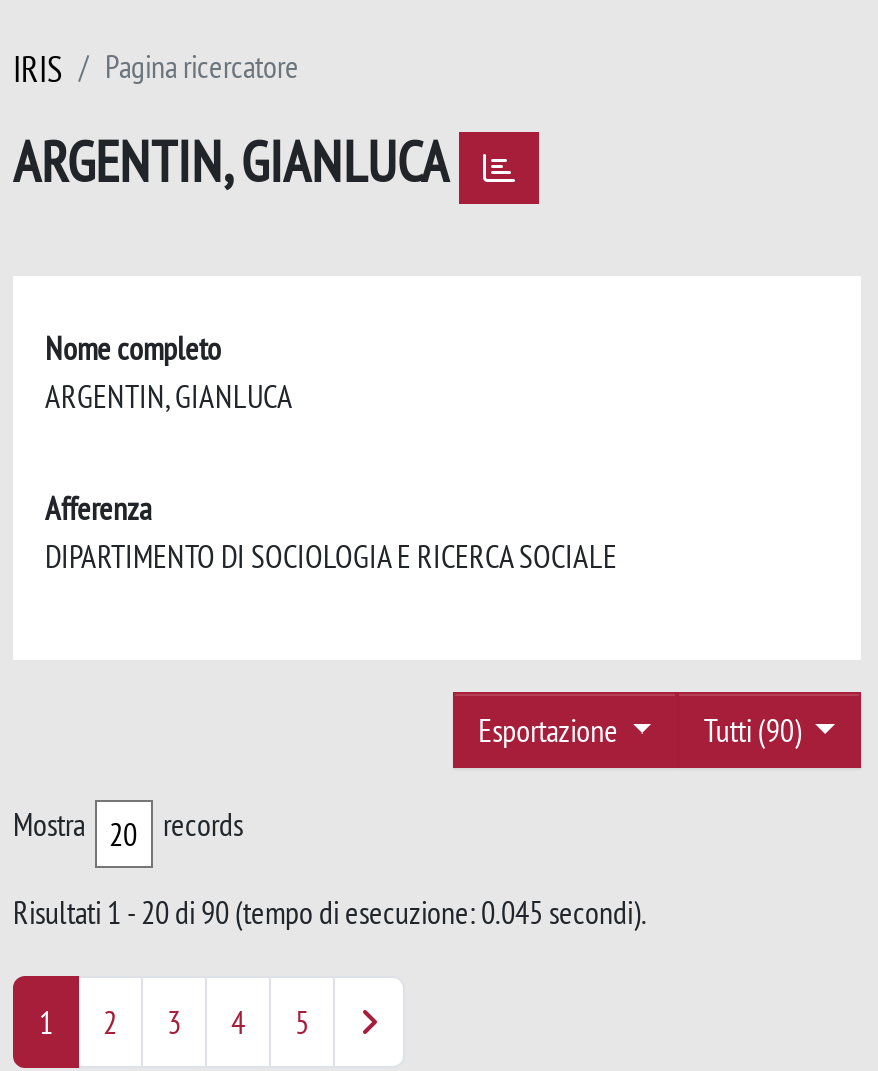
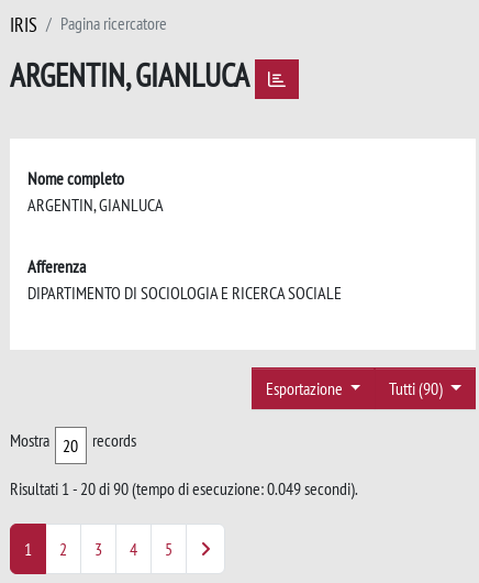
- Risultati 1 - 20 di 90 (tempo di esecuzione: 0.045 secondi).
+ Risultati 1 - 20 di 90 (tempo di esecuzione: 0.049 secondi).
